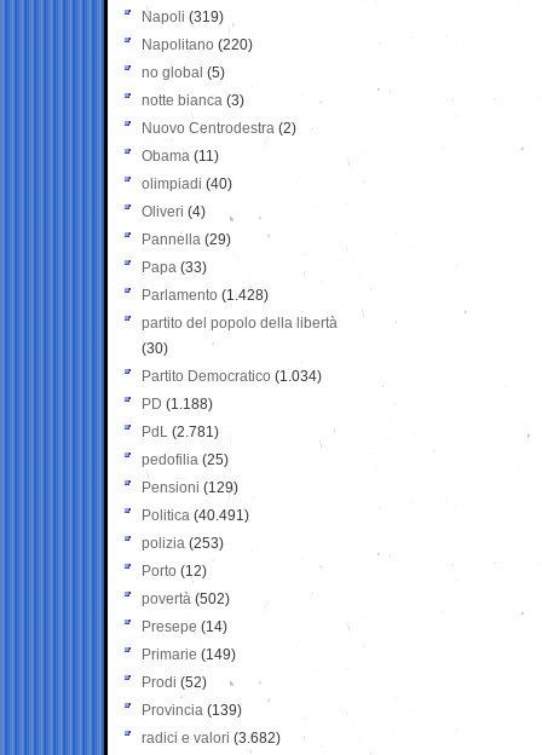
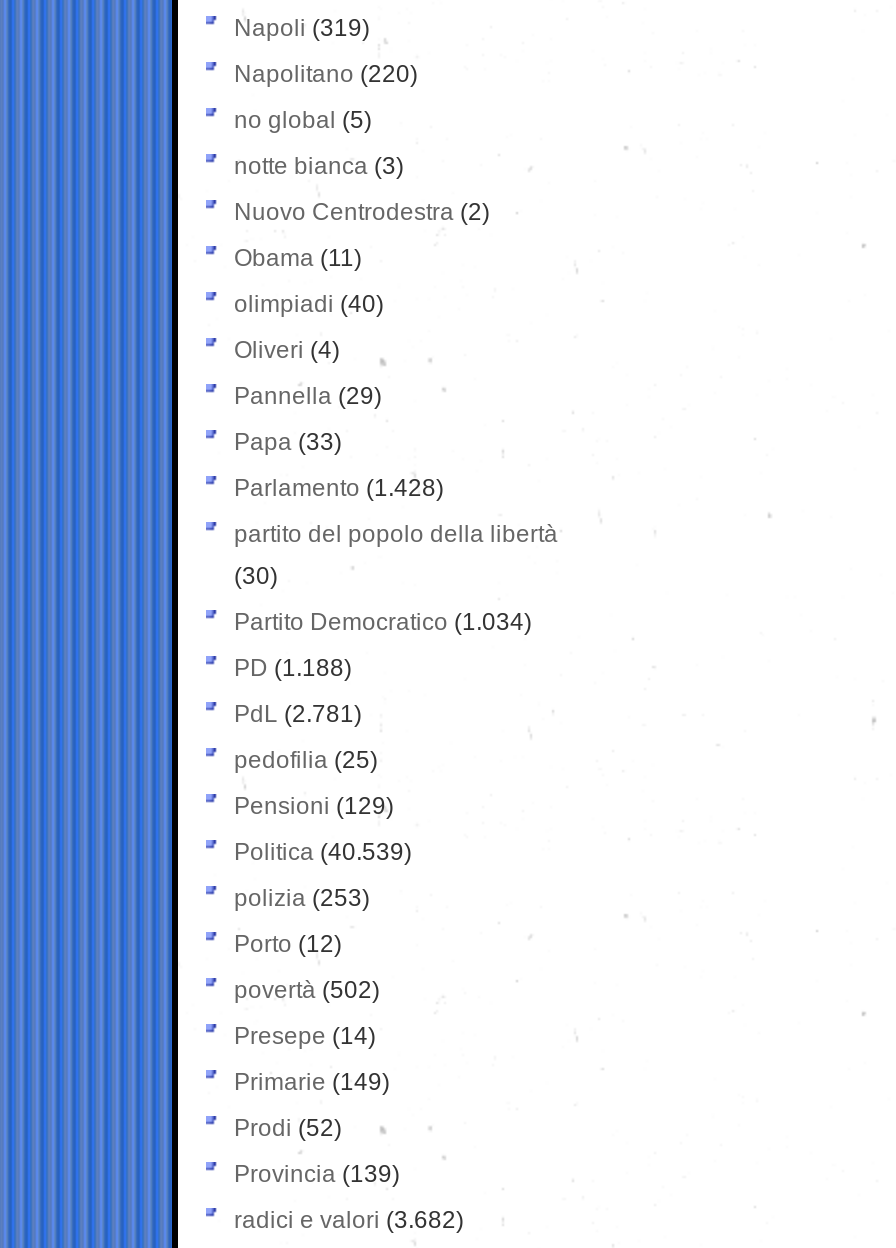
- Politica (40.491)
+ Politica (40.539)
